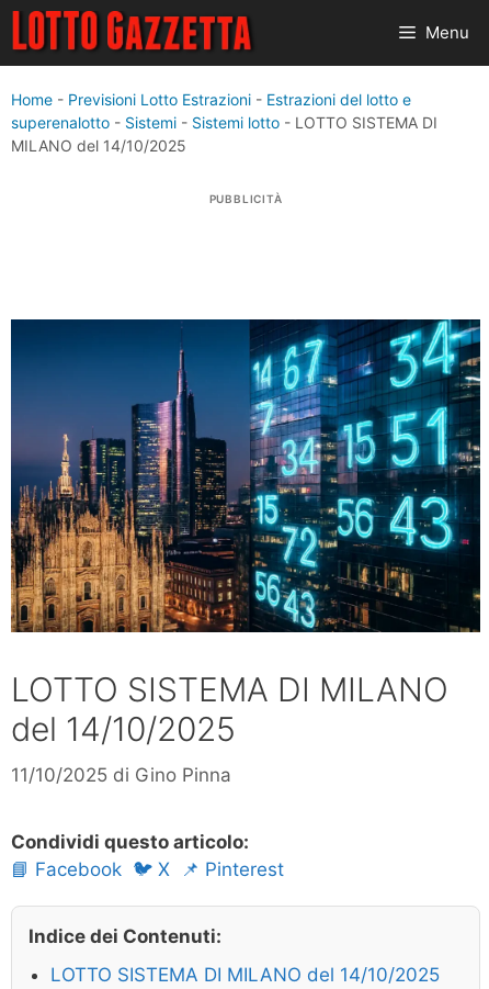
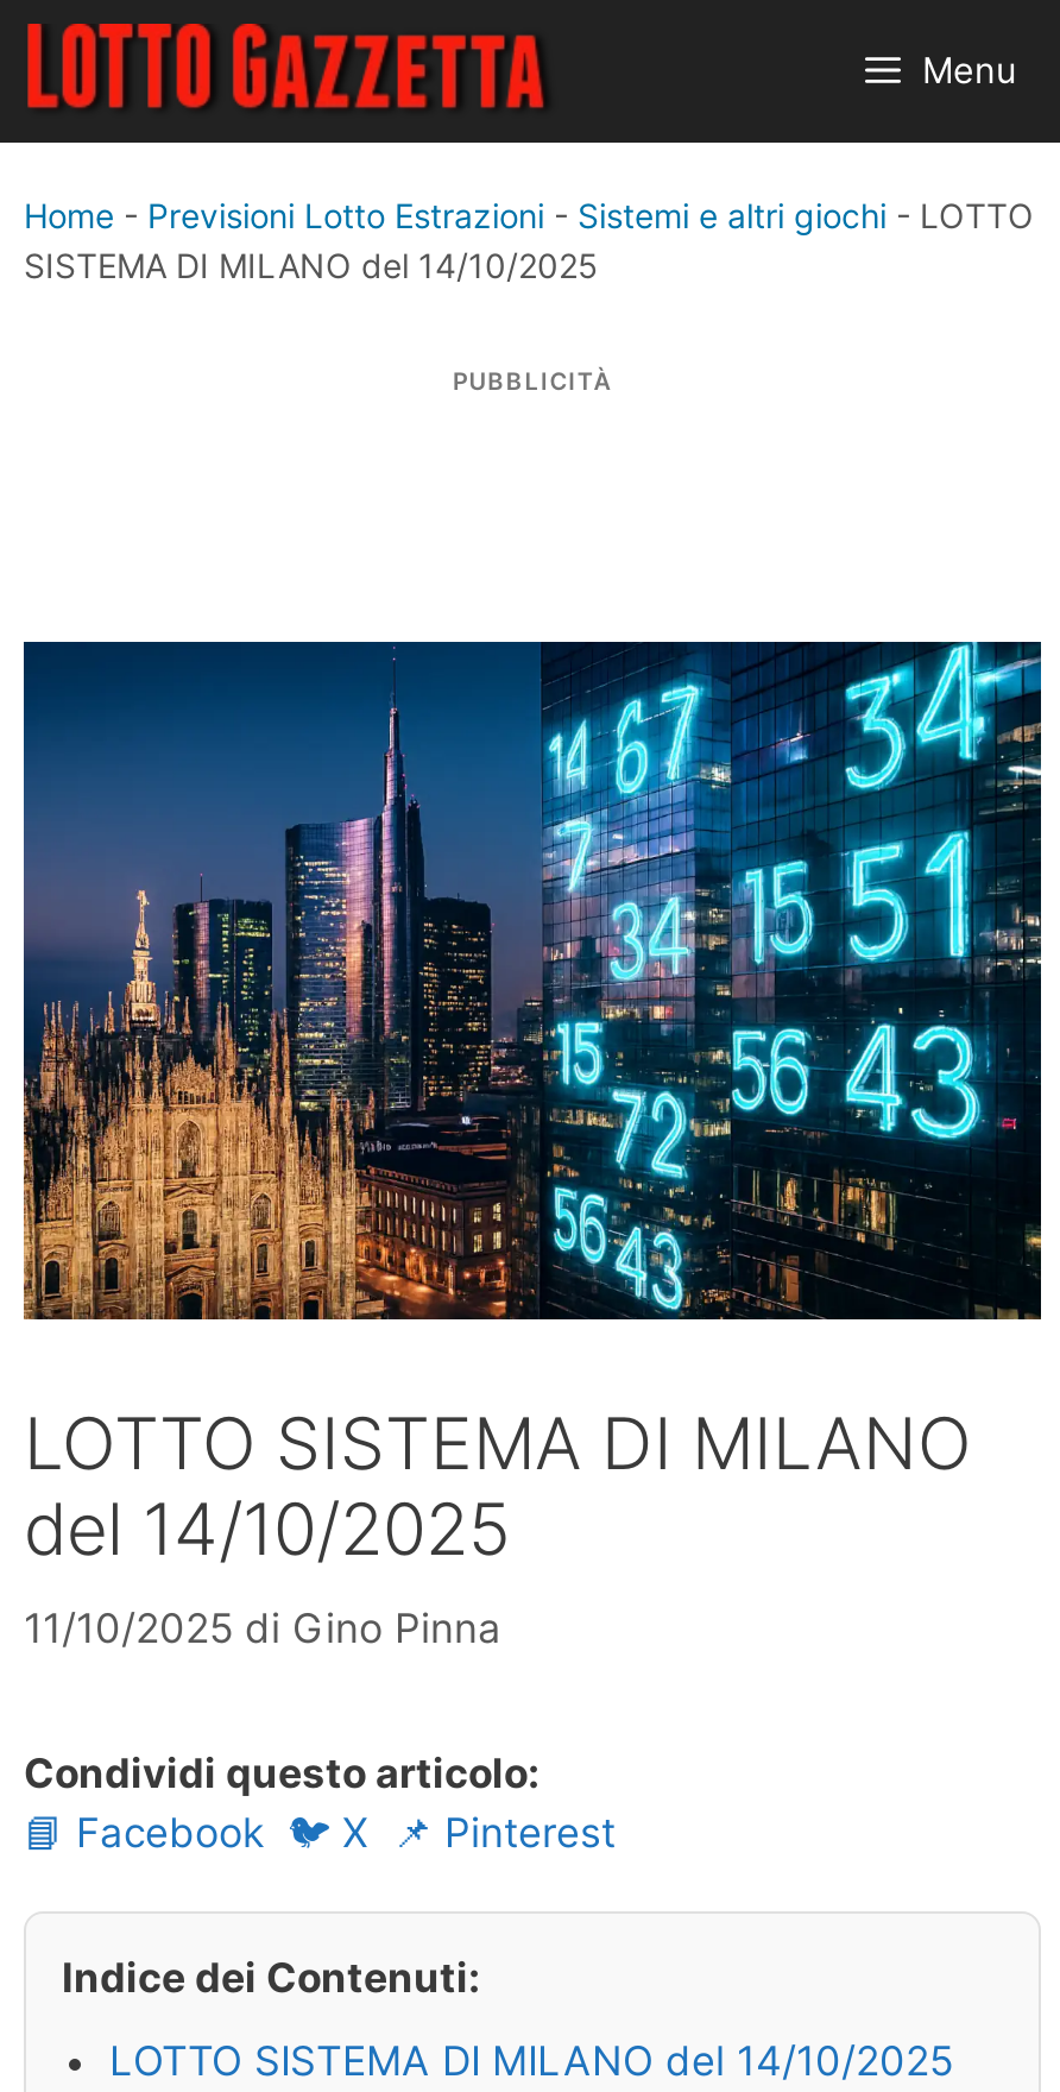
- Home - Previsioni Lotto Estrazioni - Estrazioni del lotto e
- superenalotto - Sistemi - Sistemi lotto - LOTTO SISTEMA DI
- MILANO del 14/10/2025
+ Home - Previsioni Lotto Estrazioni - Sistemi e altri giochi - LOTTO
+ SISTEMA DI MILANO del 14/10/2025
